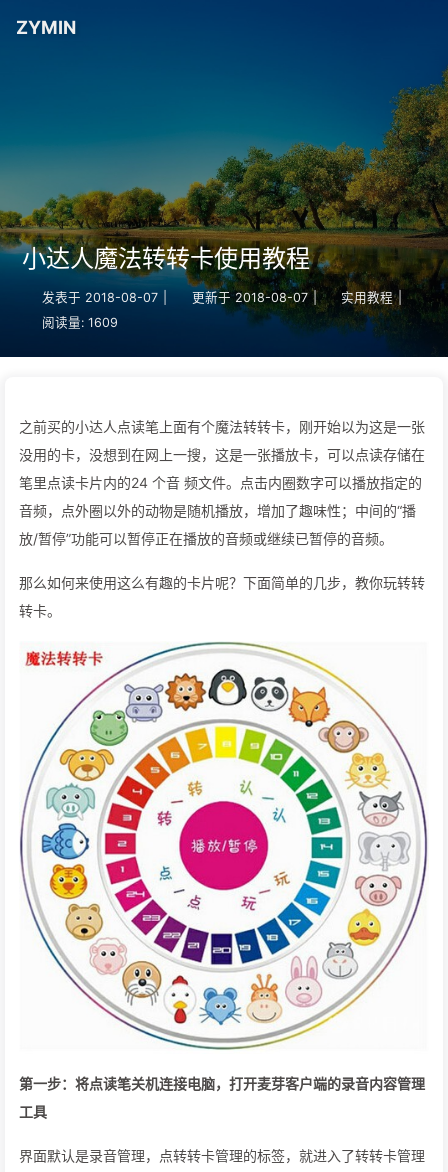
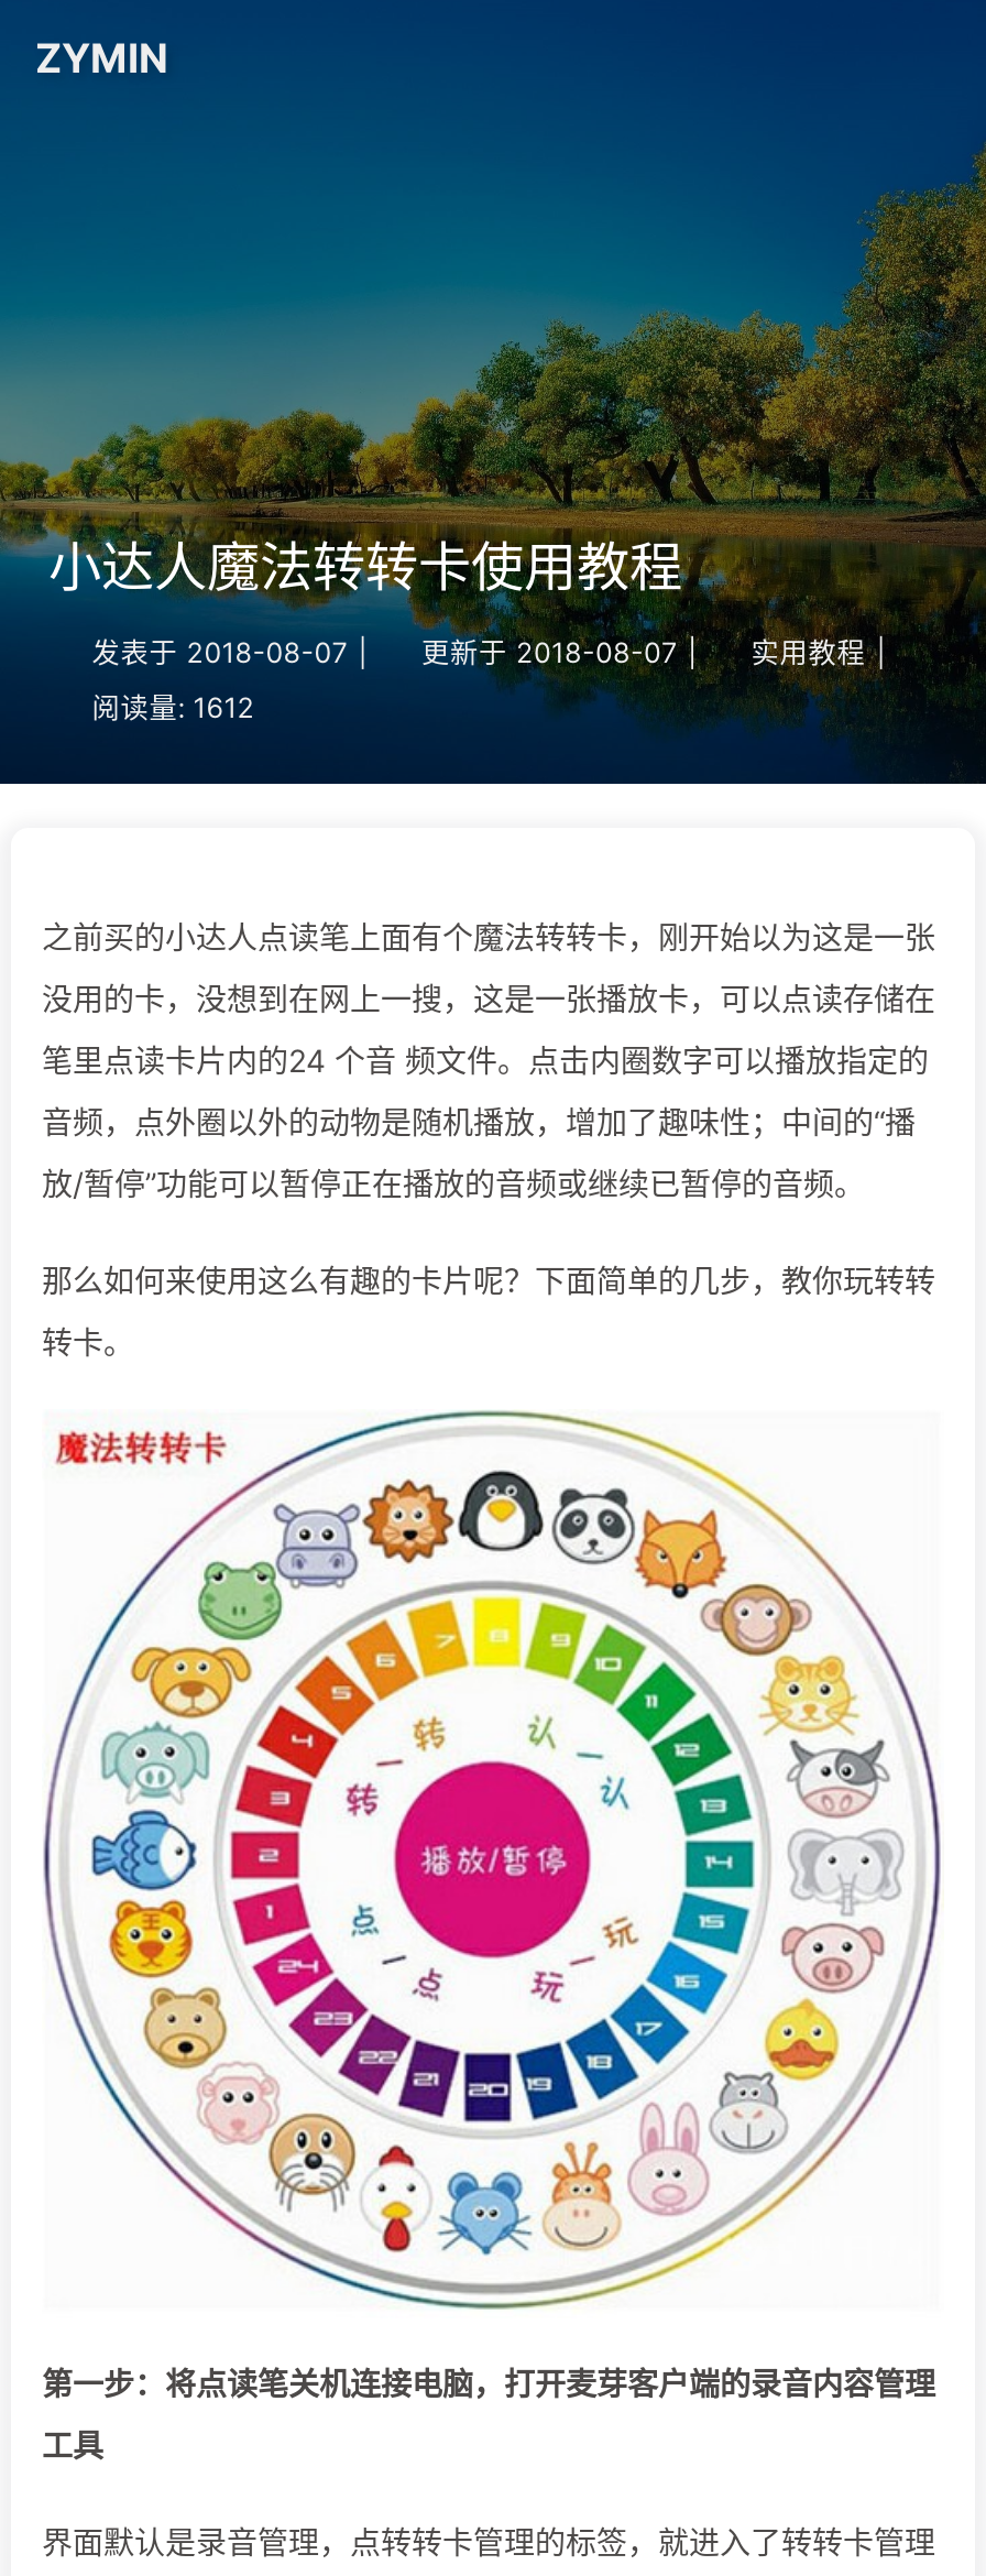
- 阅读量: 1609
+ 阅读量: 1612
